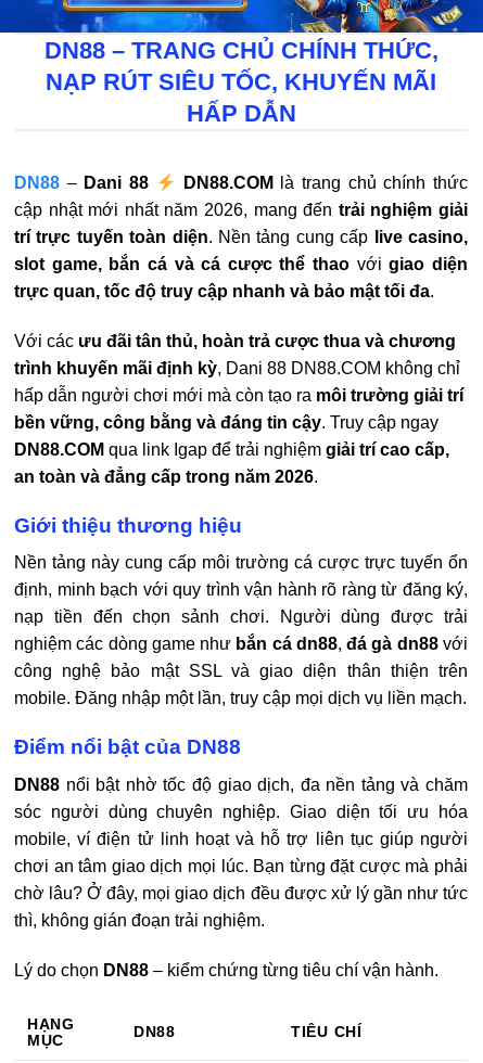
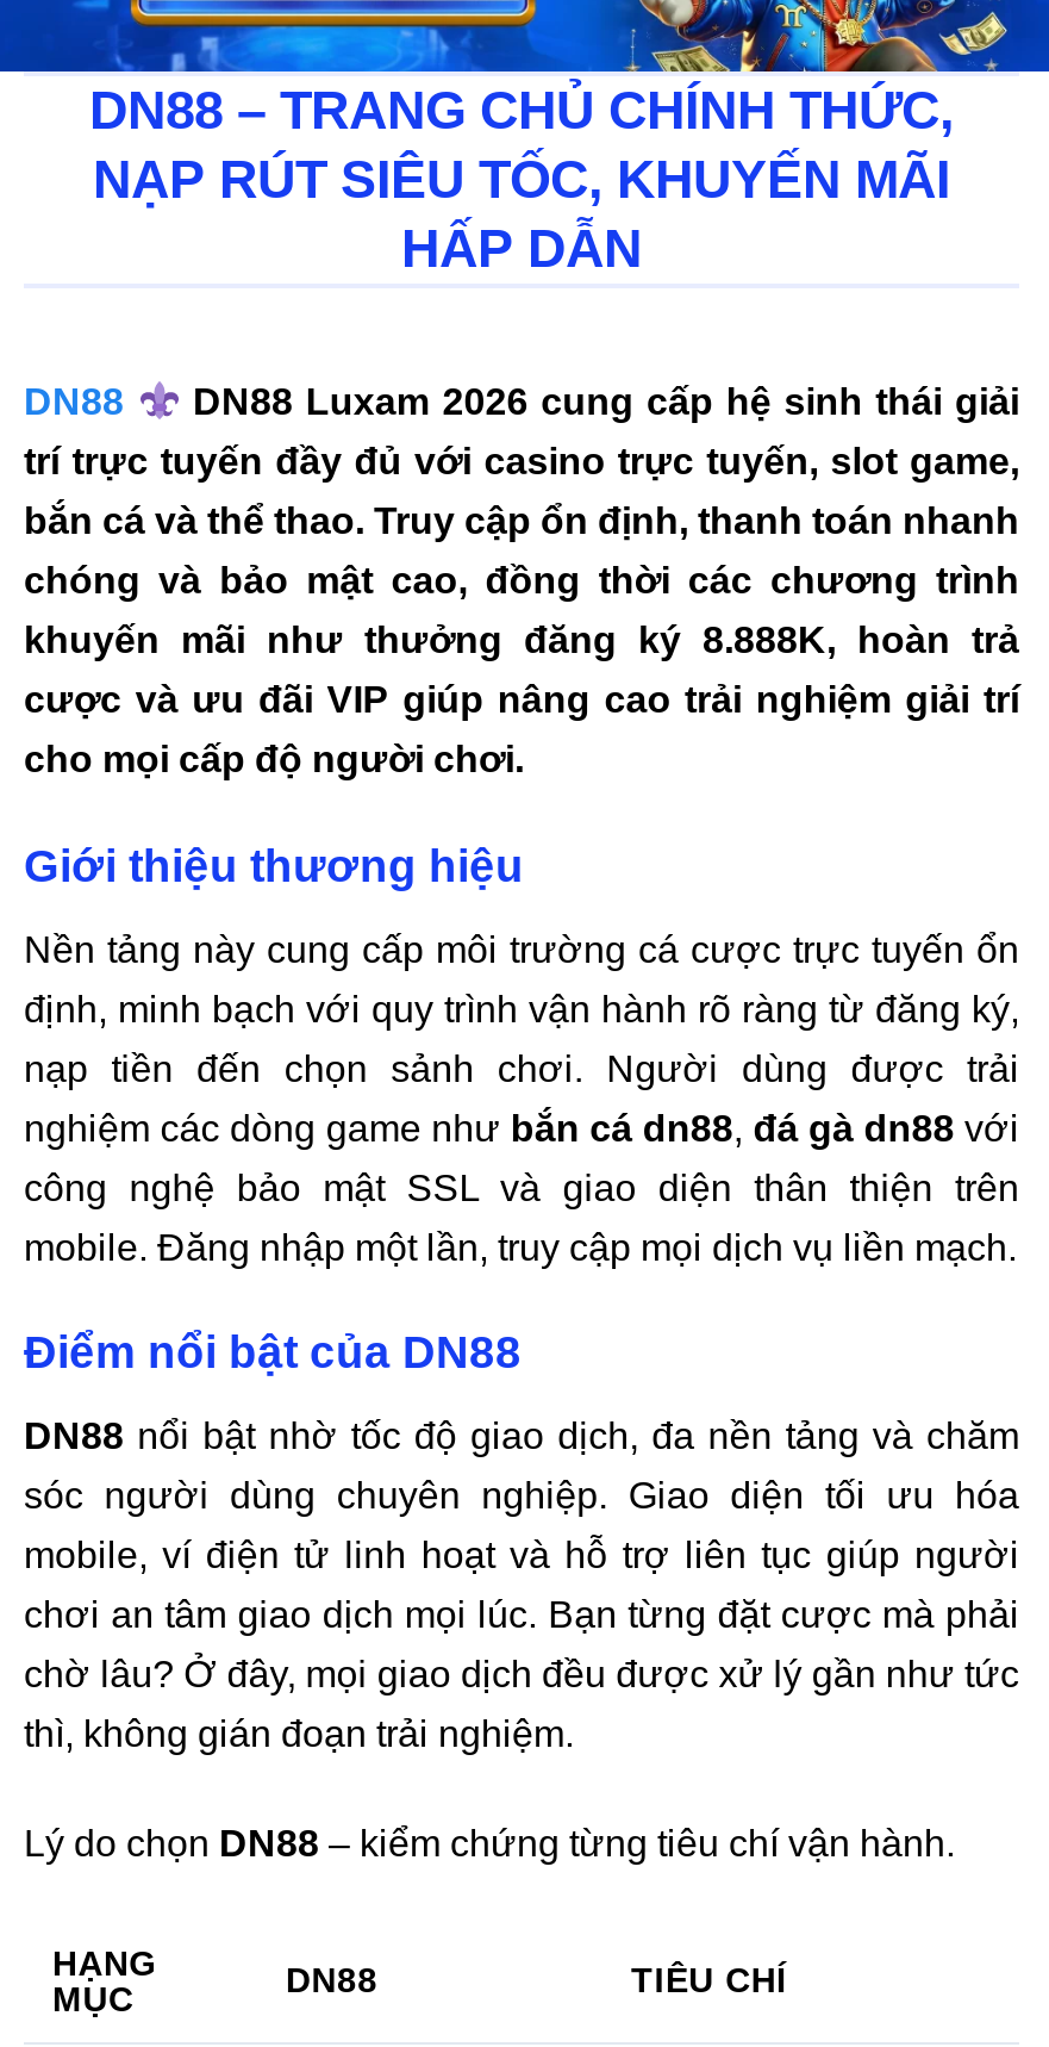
- DN88 – Dani 88
- DN88.COM là trang chủ chính thức
- cập nhật mới nhất năm 2026, mang đến trải nghiệm giải
- trí trực tuyến toàn diện. Nền tảng cung cấp live casino,
- slot game, bắn cá và cá cược thể thao với giao diện
- trực quan, tốc độ truy cập nhanh và bảo mật tối đa.
- Với các ưu đãi tân thủ, hoàn trả cược thua và chương
- trình khuyến mãi định kỳ, Dani 88 DN88.COM không chỉ
- hấp dẫn người chơi mới mà còn tạo ra môi trường giải trí
- bền vững, công bằng và đáng tin cậy. Truy cập ngay
- DN88.COM qua link Igap để trải nghiệm giải trí cao cấp,
- an toàn và đẳng cấp trong năm 2026.
+ DN88
+ DN88 Luxam 2026 cung cấp hệ sinh thái giải
+ trí trực tuyến đầy đủ với casino trực tuyến, slot game,
+ bắn cá và thể thao. Truy cập ổn định, thanh toán nhanh
+ chóng và bảo mật cao, đồng thời các chương trình
+ khuyến mãi như thưởng đăng ký 8.888K, hoàn trả
+ cược và ưu đãi VIP giúp nâng cao trải nghiệm giải trí
+ cho mọi cấp độ người chơi.
